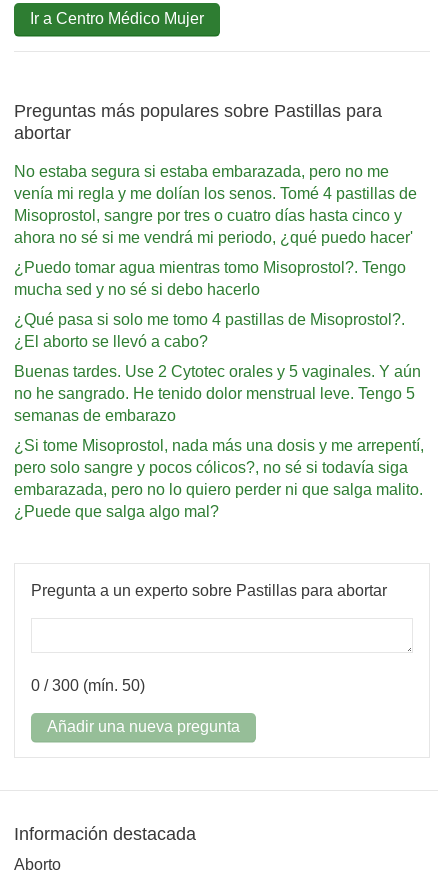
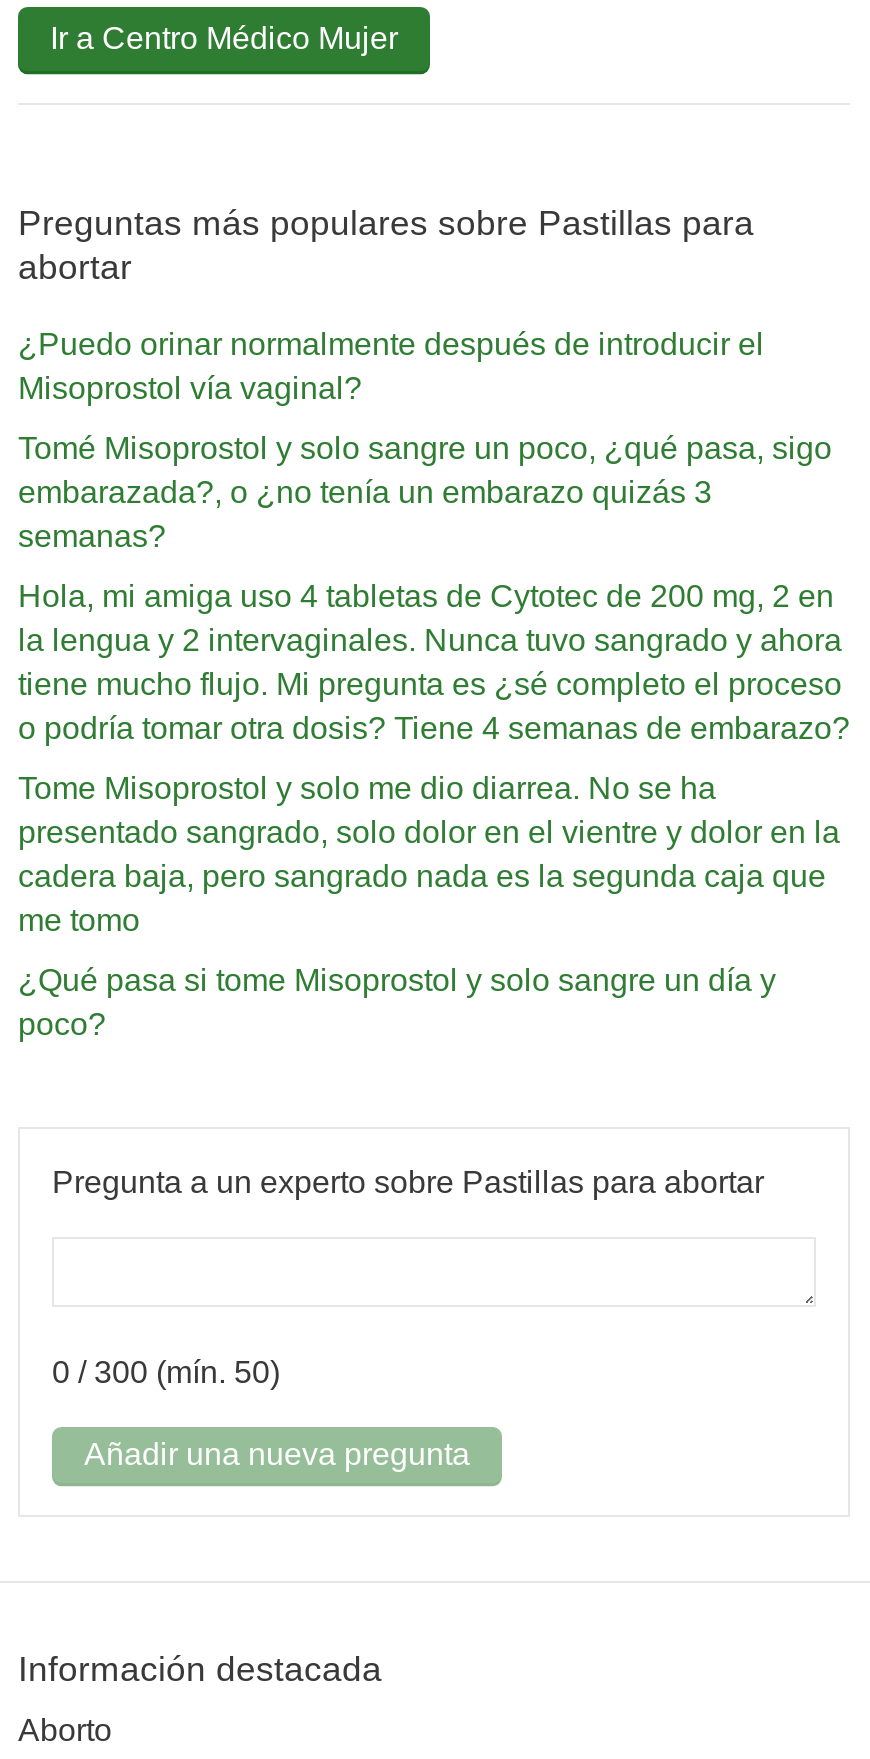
- No estaba segura si estaba embarazada, pero no me
- venía mi regla y me dolían los senos. Tomé 4 pastillas de
- Misoprostol, sangre por tres o cuatro días hasta cinco y
- ahora no sé si me vendrá mi periodo, ¿qué puedo hacer'
+ ¿Puedo orinar normalmente después de introducir el
+ Misoprostol vía vaginal?

- ¿Puedo tomar agua mientras tomo Misoprostol?. Tengo
- mucha sed y no sé si debo hacerlo
+ Tomé Misoprostol y solo sangre un poco, ¿qué pasa, sigo
+ embarazada?, o ¿no tenía un embarazo quizás 3
+ semanas?

- ¿Qué pasa si solo me tomo 4 pastillas de Misoprostol?.
- ¿El aborto se llevó a cabo?
+ Hola, mi amiga uso 4 tabletas de Cytotec de 200 mg, 2 en
+ la lengua y 2 intervaginales. Nunca tuvo sangrado y ahora
+ tiene mucho flujo. Mi pregunta es ¿sé completo el proceso
+ o podría tomar otra dosis? Tiene 4 semanas de embarazo?

- Buenas tardes. Use 2 Cytotec orales y 5 vaginales. Y aún
- no he sangrado. He tenido dolor menstrual leve. Tengo 5
- semanas de embarazo
+ Tome Misoprostol y solo me dio diarrea. No se ha
+ presentado sangrado, solo dolor en el vientre y dolor en la
+ cadera baja, pero sangrado nada es la segunda caja que
+ me tomo

- ¿Si tome Misoprostol, nada más una dosis y me arrepentí,
- pero solo sangre y pocos cólicos?, no sé si todavía siga
- embarazada, pero no lo quiero perder ni que salga malito.
- ¿Puede que salga algo mal?
+ ¿Qué pasa si tome Misoprostol y solo sangre un día y
+ poco?
